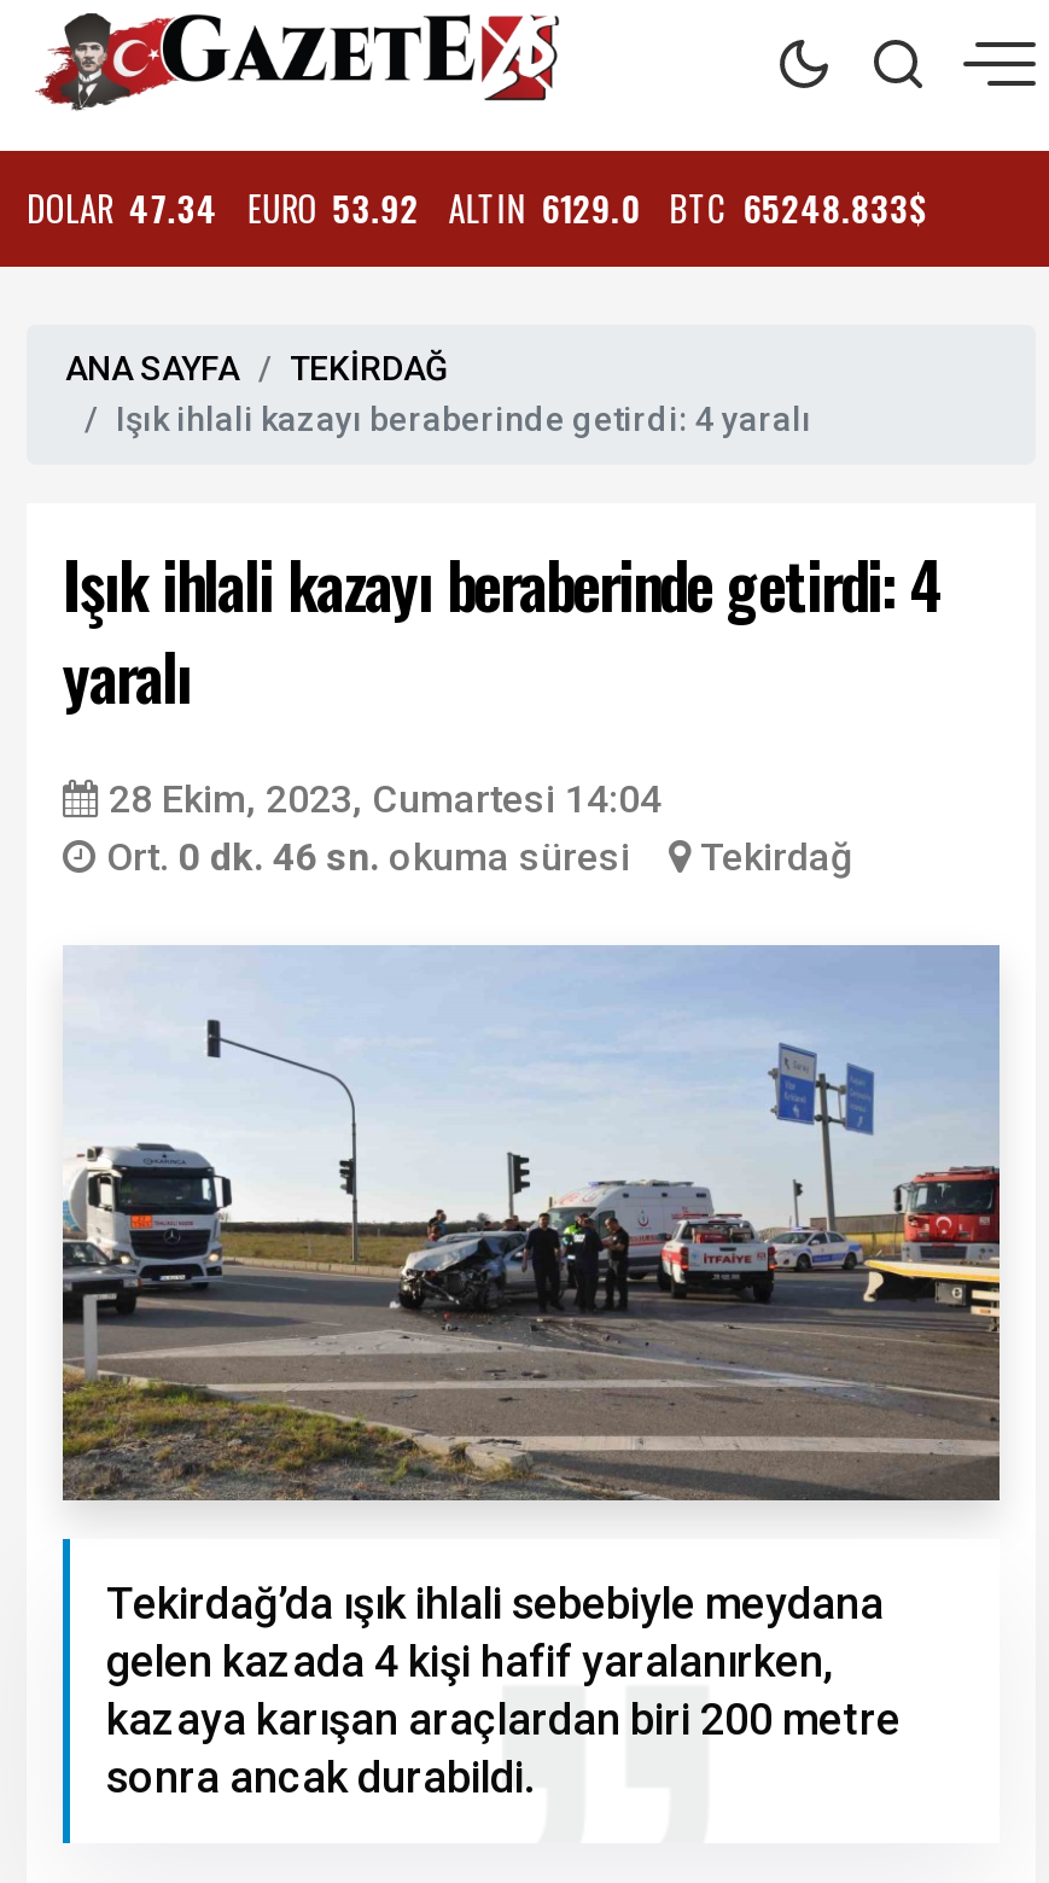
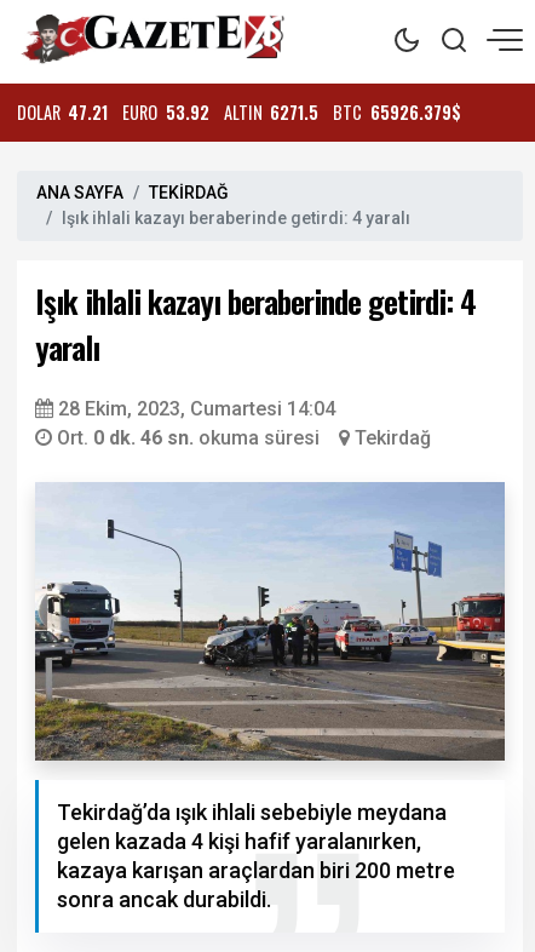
- DOLAR 47.34 EURO 53.92 ALTIN 6129.0 BTC 65248.833$
+ DOLAR 47.21 EURO 53.92 ALTIN 6271.5 BTC 65926.379$
